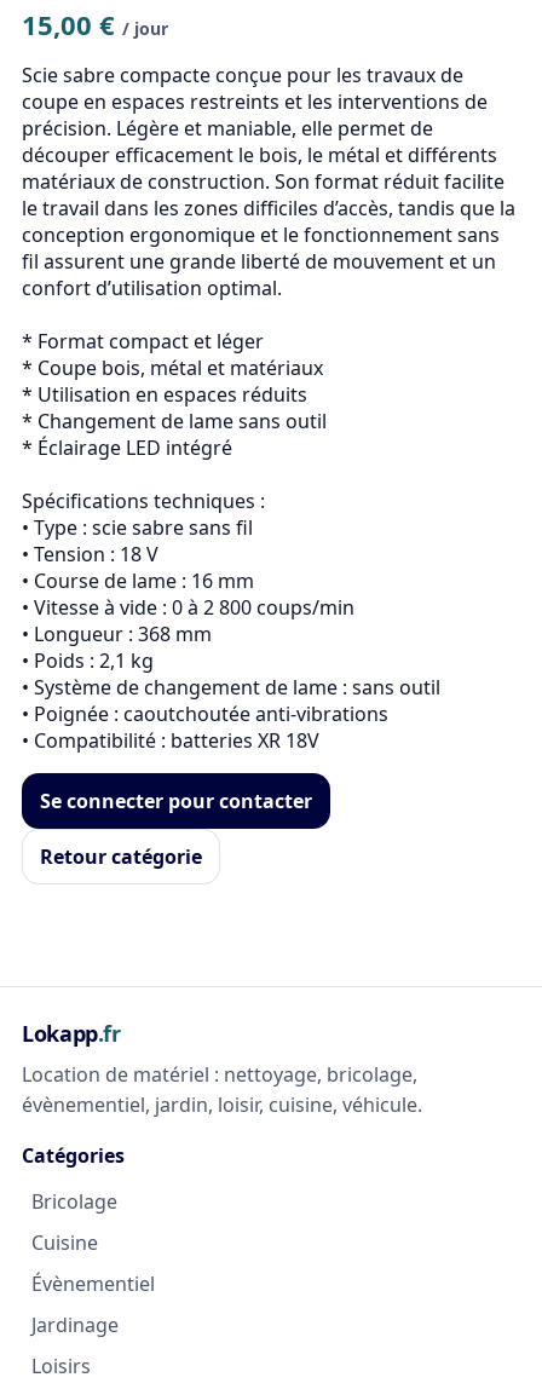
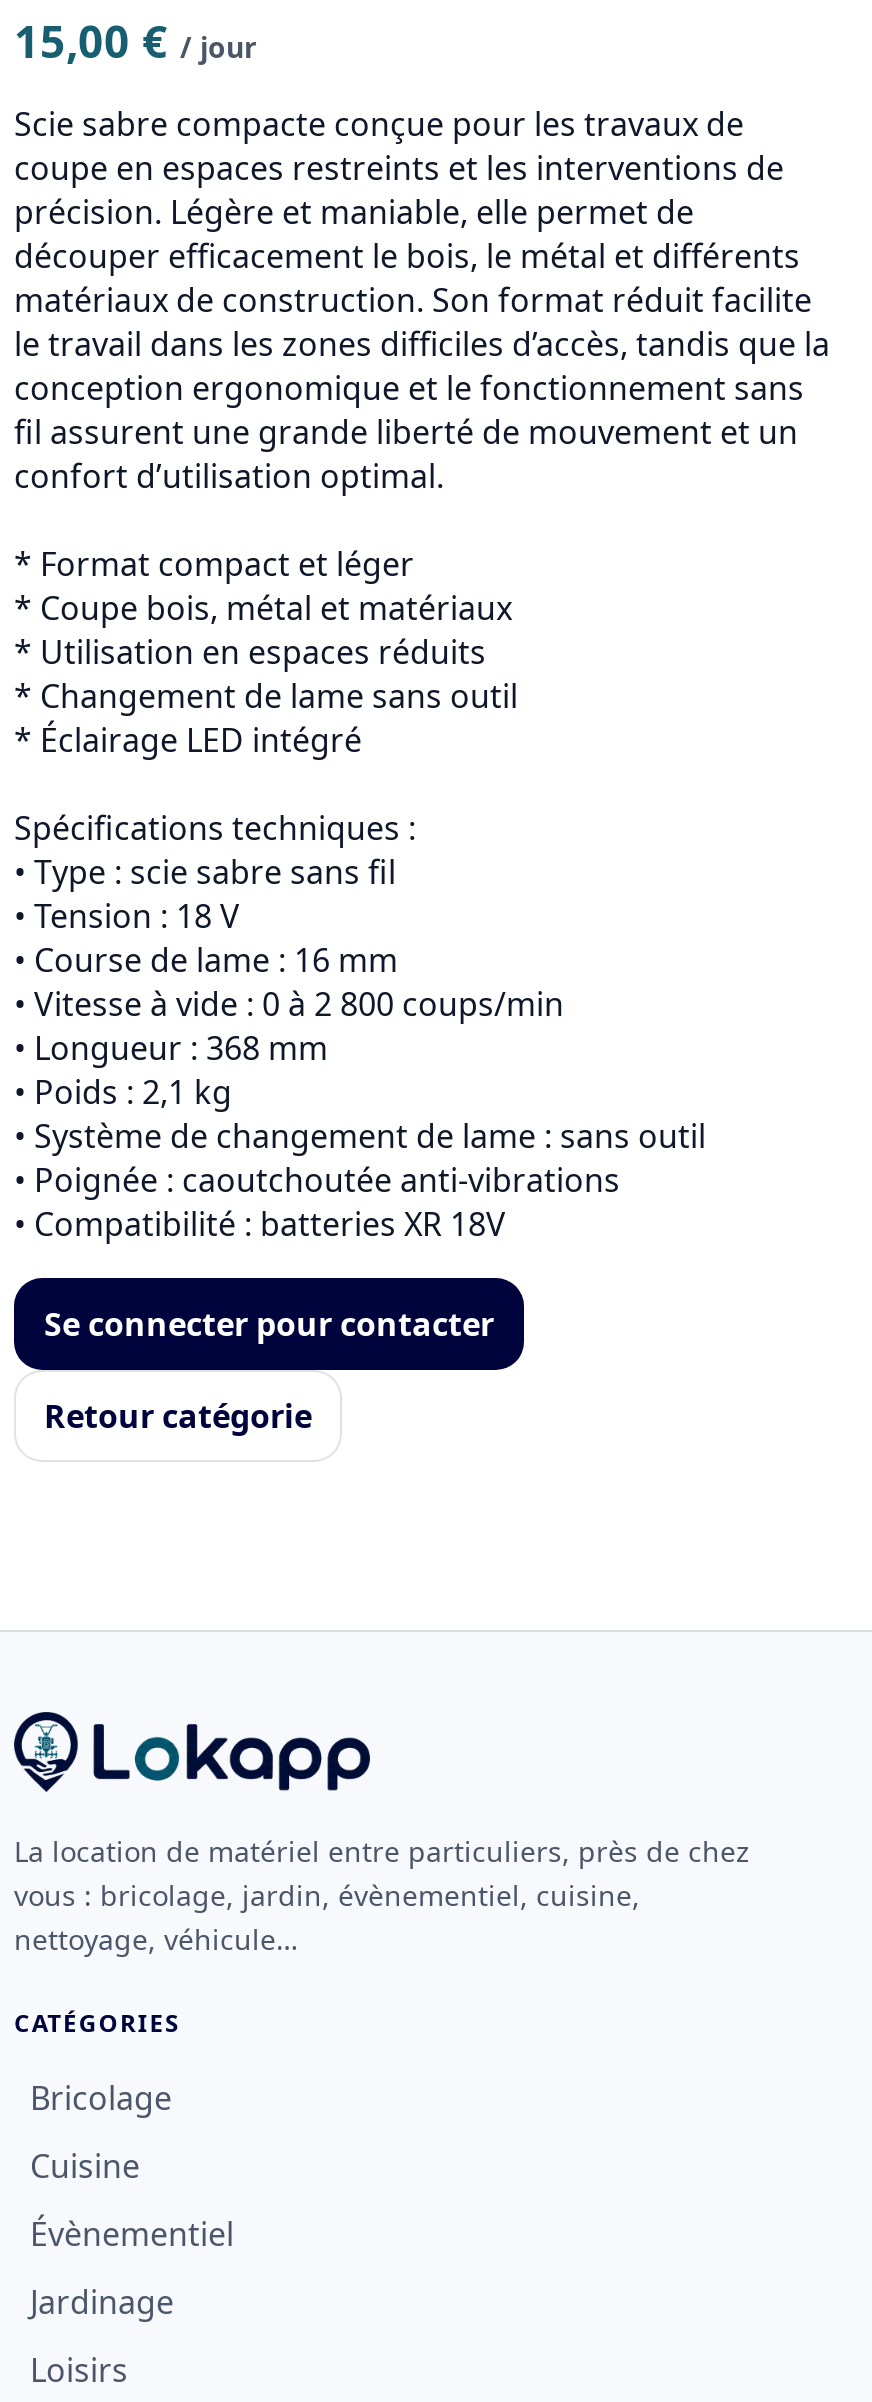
- Lokapp.fr
- Location de matériel : nettoyage, bricolage,
- évènementiel, jardin, loisir, cuisine, véhicule.
- Catégories
+ La location de matériel entre particuliers, près de chez
+ vous : bricolage, jardin, évènementiel, cuisine,
+ nettoyage, véhicule…
+ CATÉGORIES
